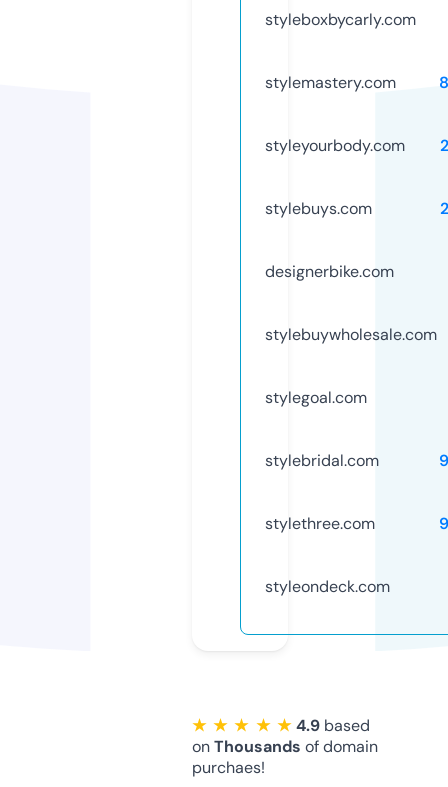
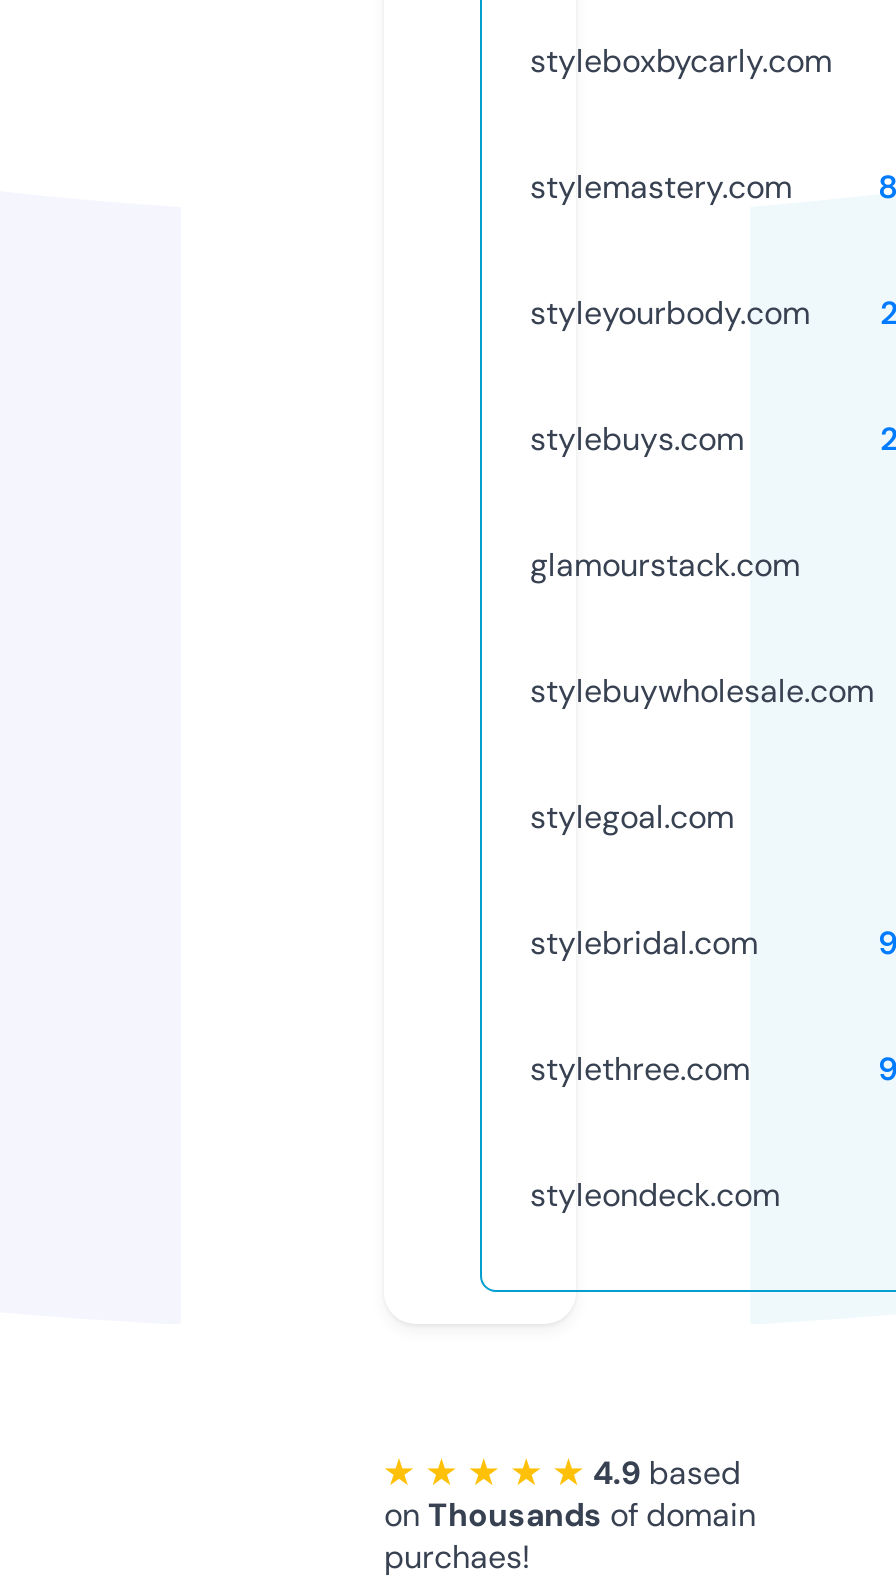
- designerbike.com
+ glamourstack.com
